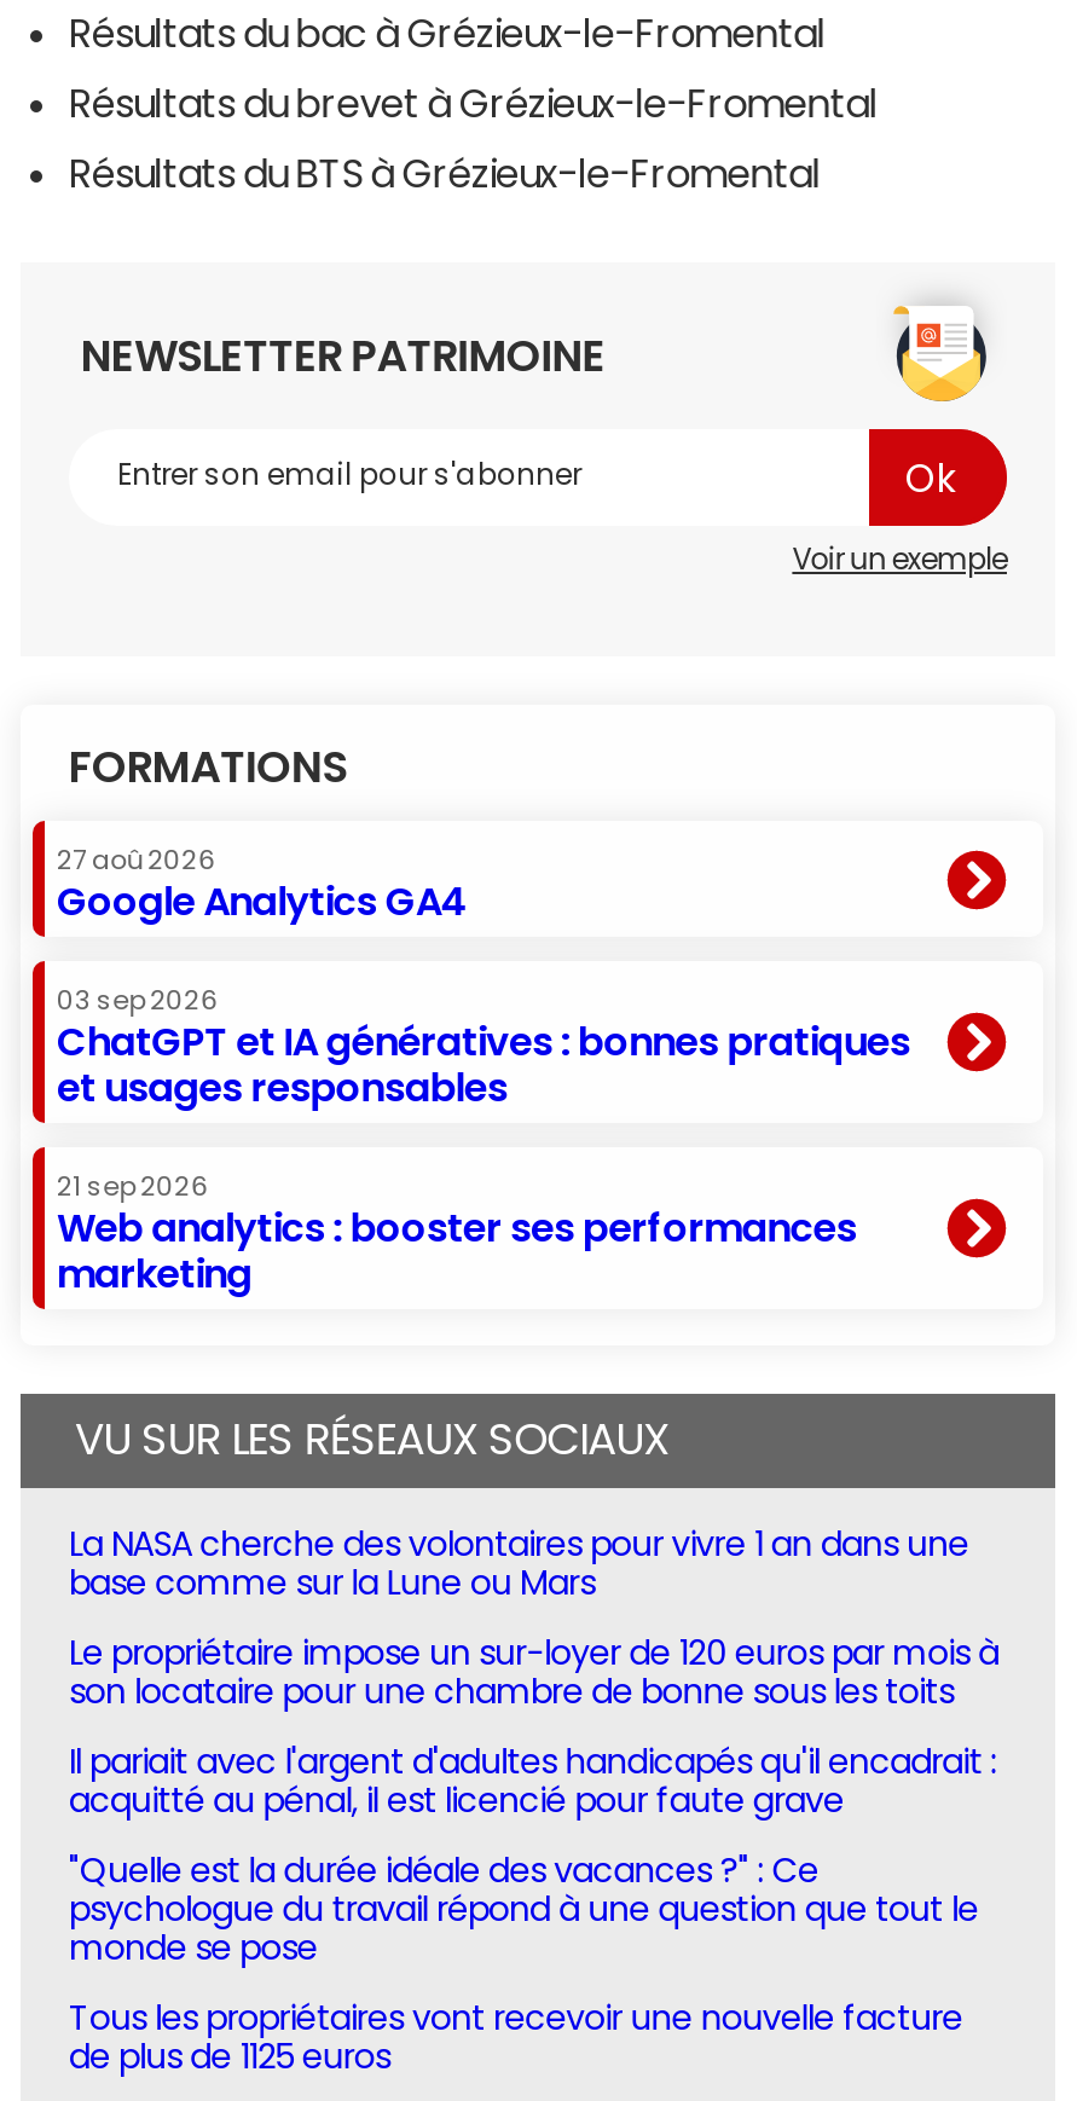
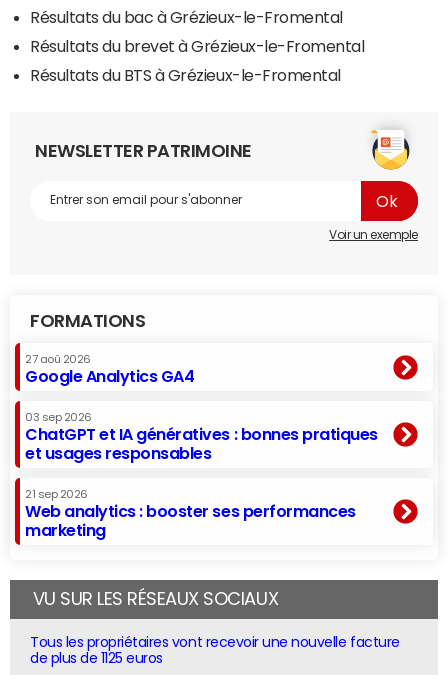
- La NASA cherche des volontaires pour vivre 1 an dans une
- base comme sur la Lune ou Mars
- Le propriétaire impose un sur-loyer de 120 euros par mois à
- son locataire pour une chambre de bonne sous les toits
- Il pariait avec l'argent d'adultes handicapés qu'il encadrait :
- acquitté au pénal, il est licencié pour faute grave
- "Quelle est la durée idéale des vacances ?" : Ce
- psychologue du travail répond à une question que tout le
- monde se pose
